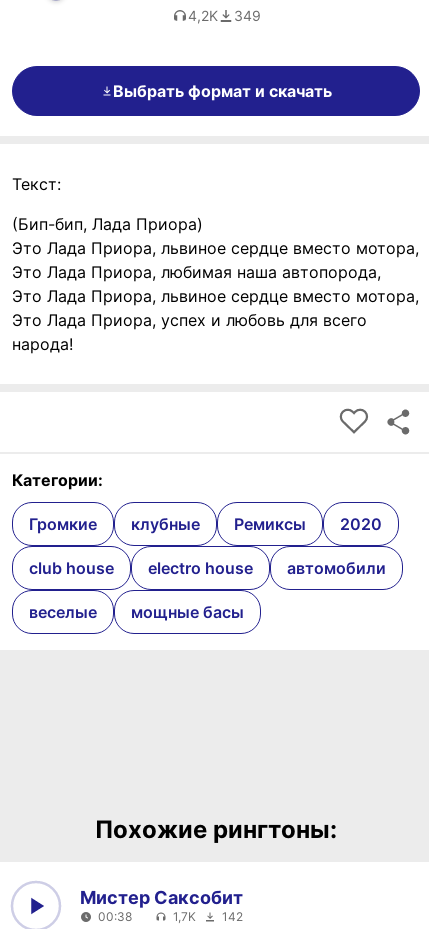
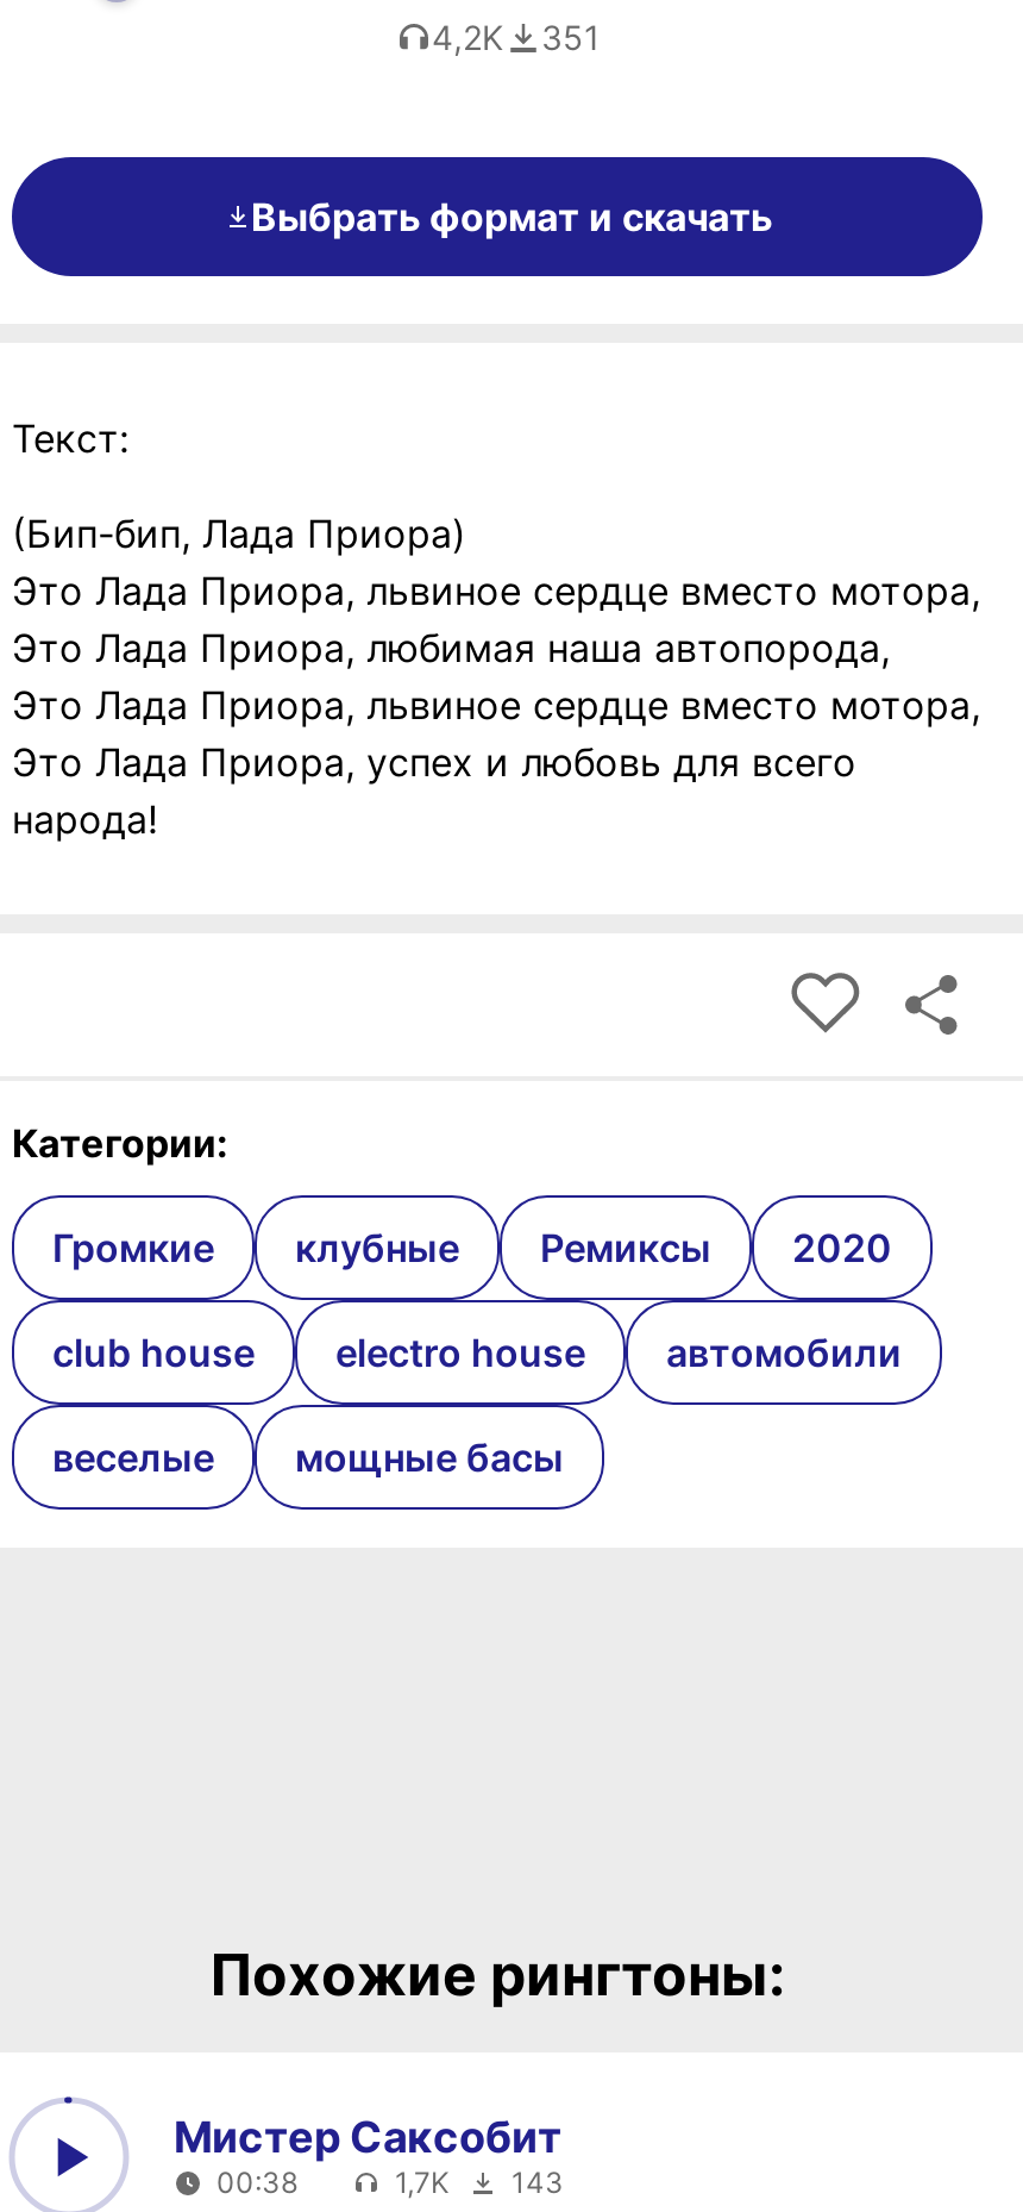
- 4,2K 349
+ 4,2K 351

- 1,7K 142
+ 1,7K 143
